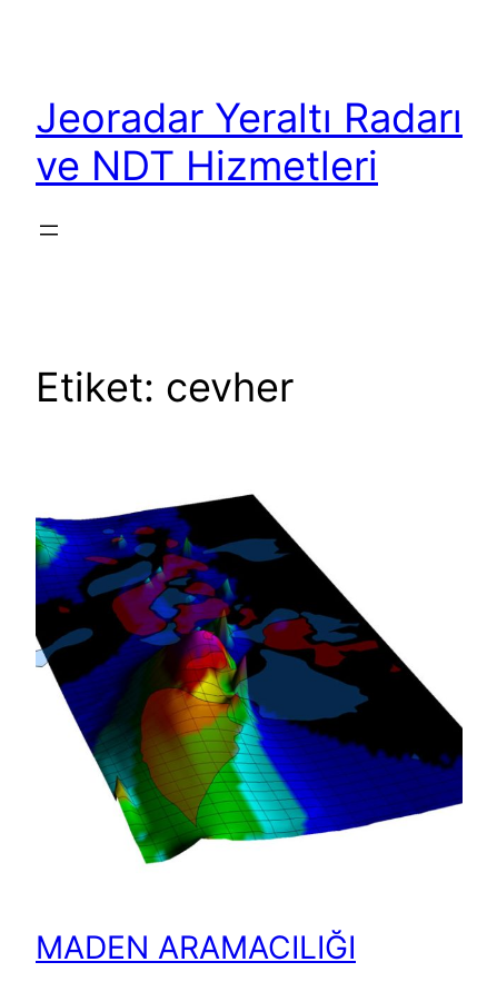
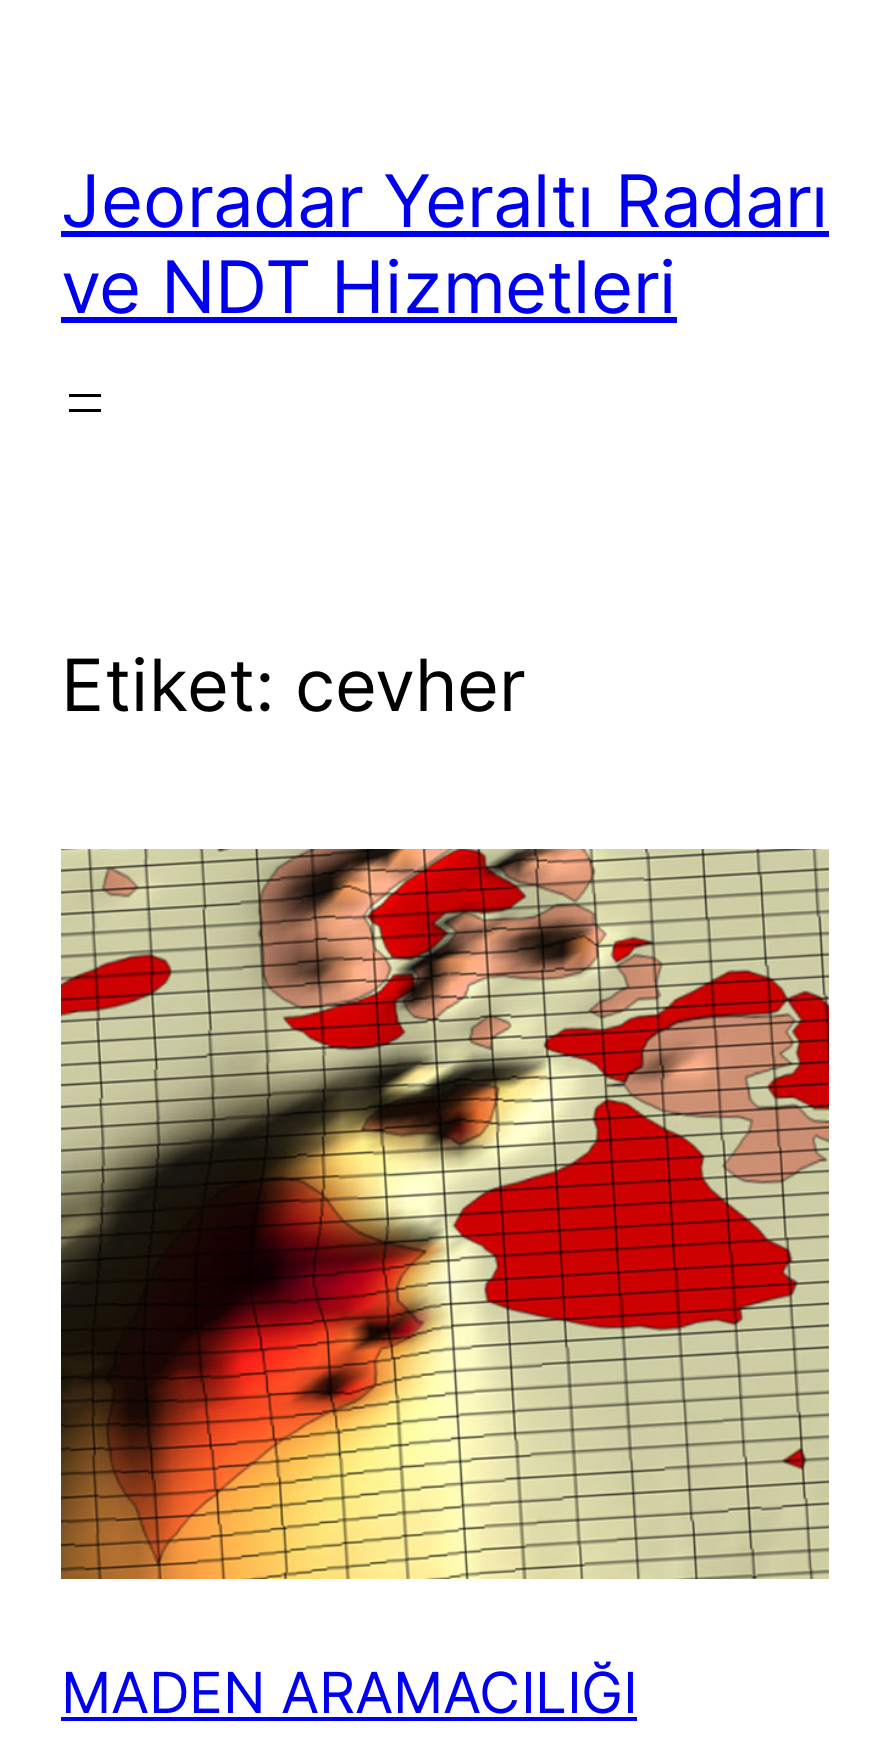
- [image]
+ [image]
